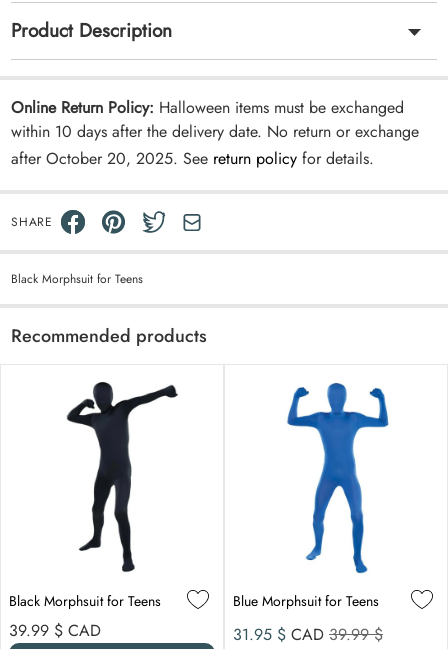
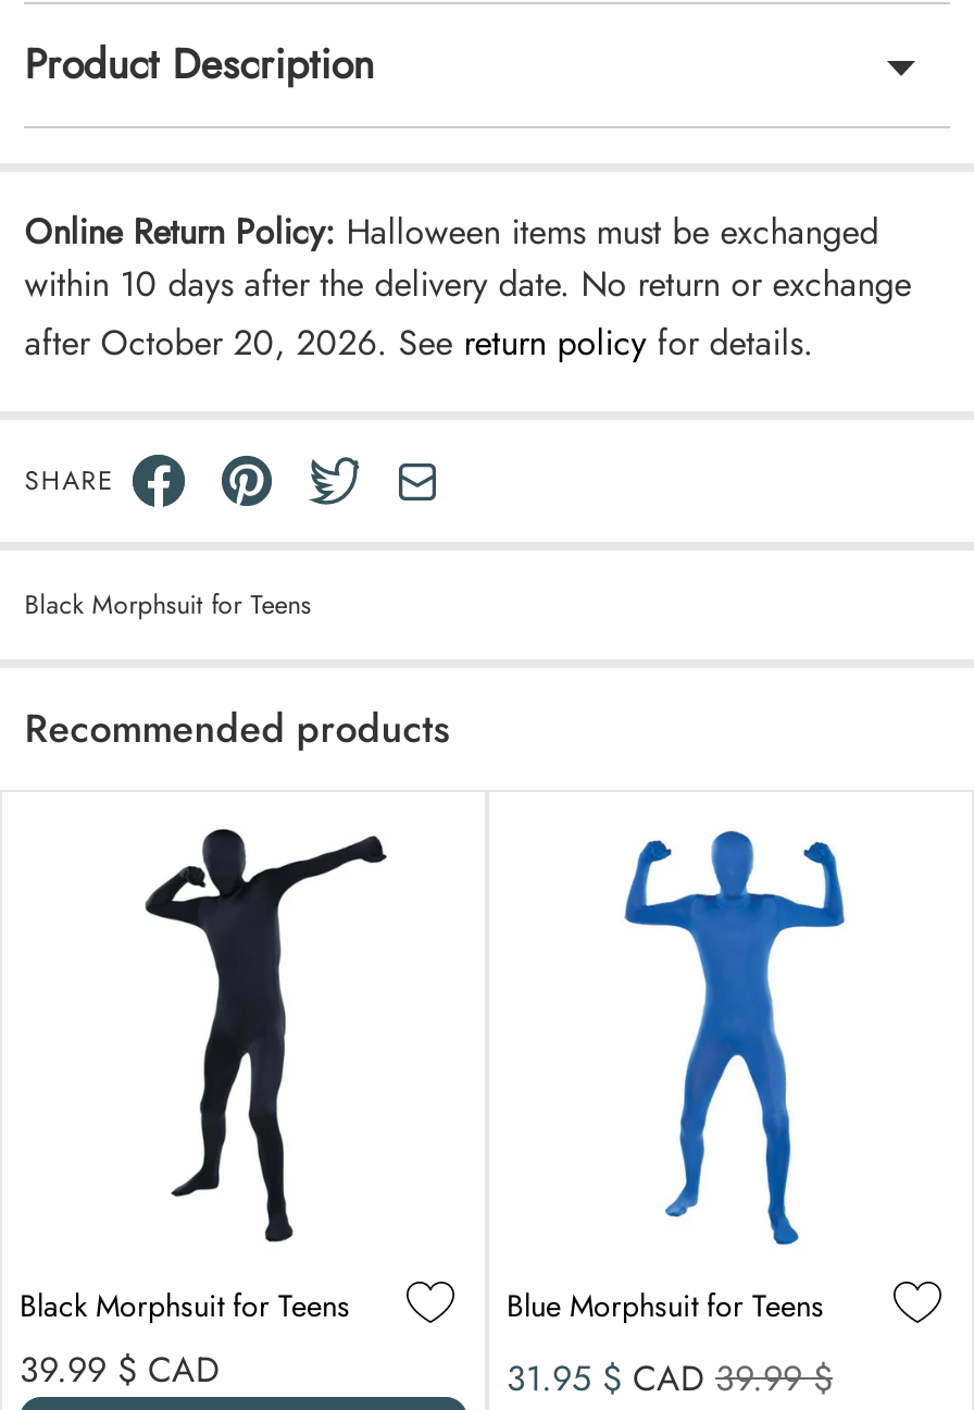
- after October 20, 2025. See return policy for details.
+ after October 20, 2026. See return policy for details.
